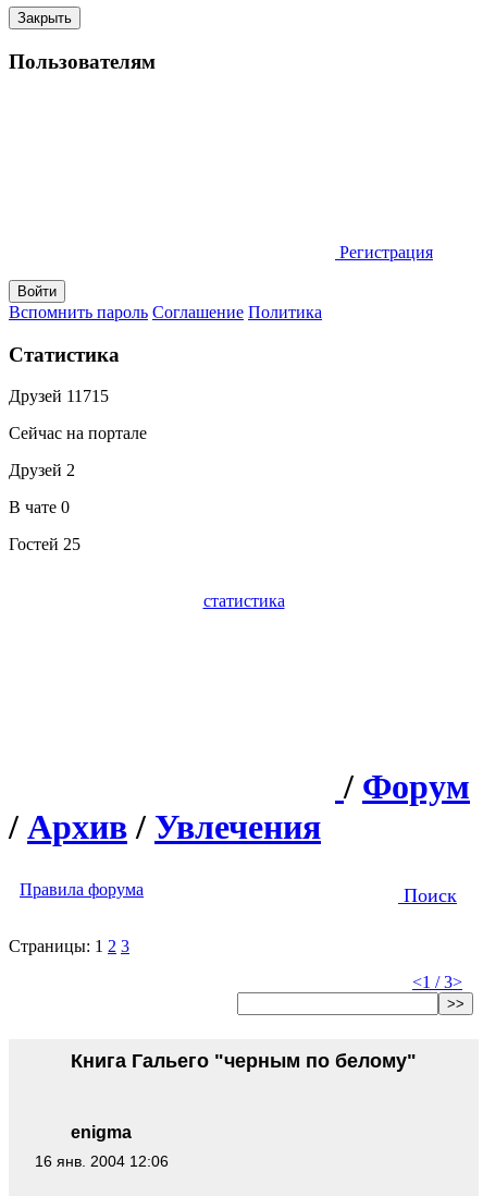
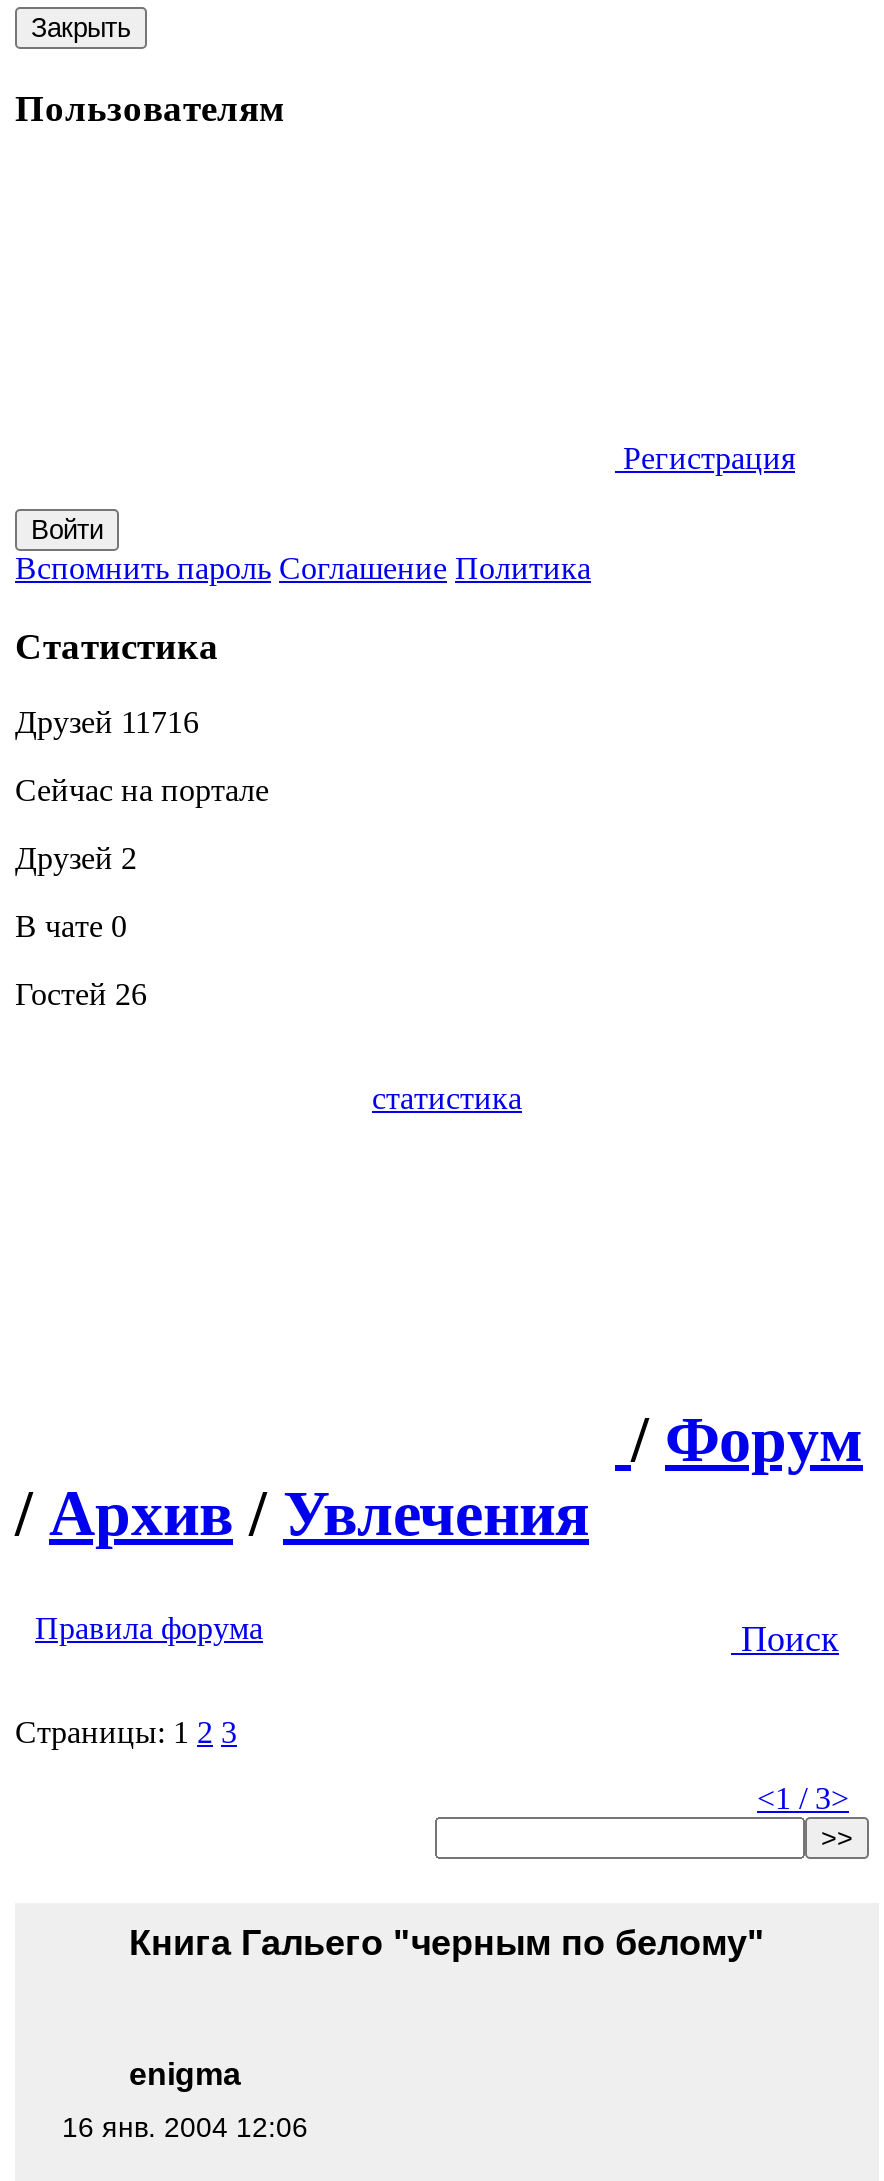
- Друзей 11715
+ Друзей 11716

- Гостей 25
+ Гостей 26
